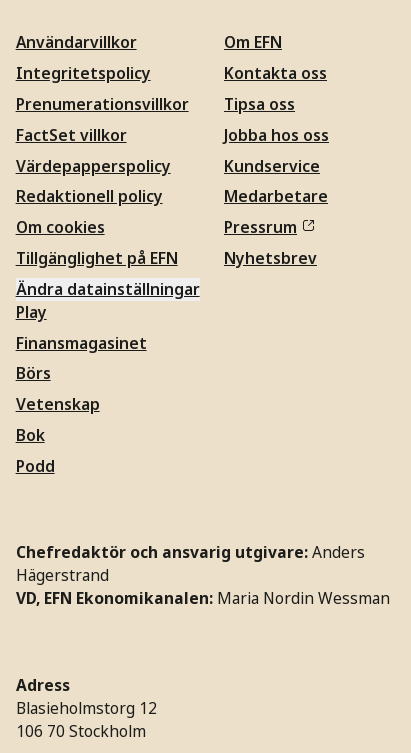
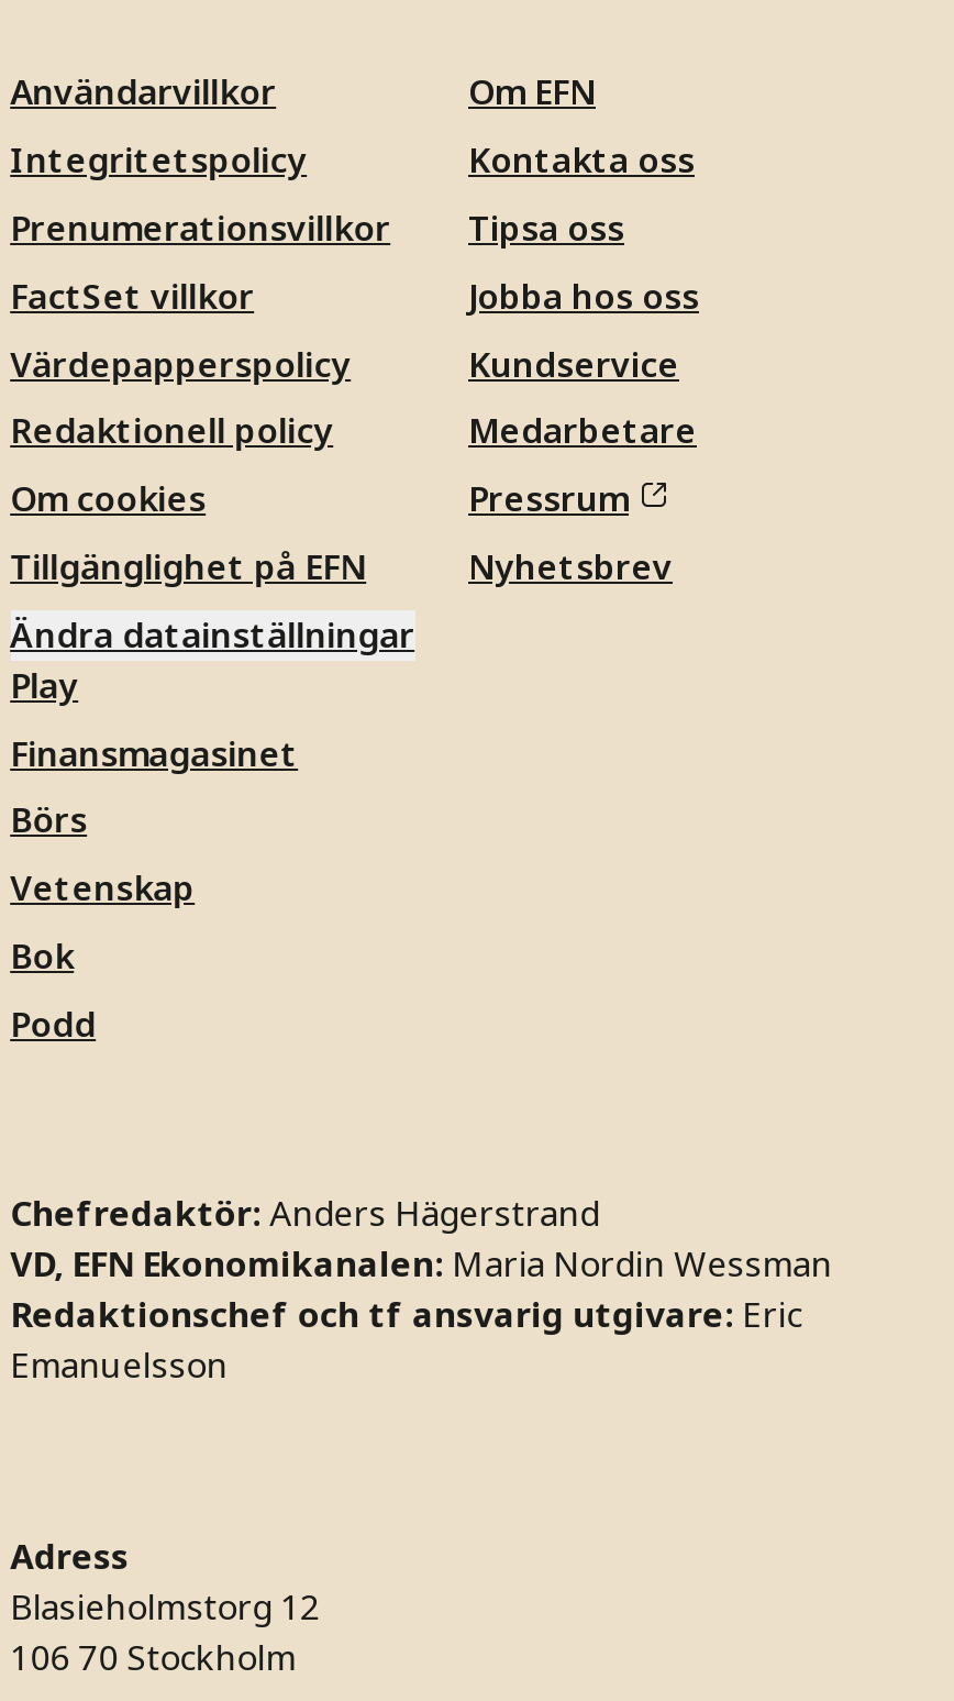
- Chefredaktör och ansvarig utgivare: Anders
- Hägerstrand
+ Chefredaktör: Anders Hägerstrand

moved up: VD, EFN Ekonomikanalen: Maria Nordin Wessman

+ Redaktionschef och tf ansvarig utgivare: Eric
+ Emanuelsson
